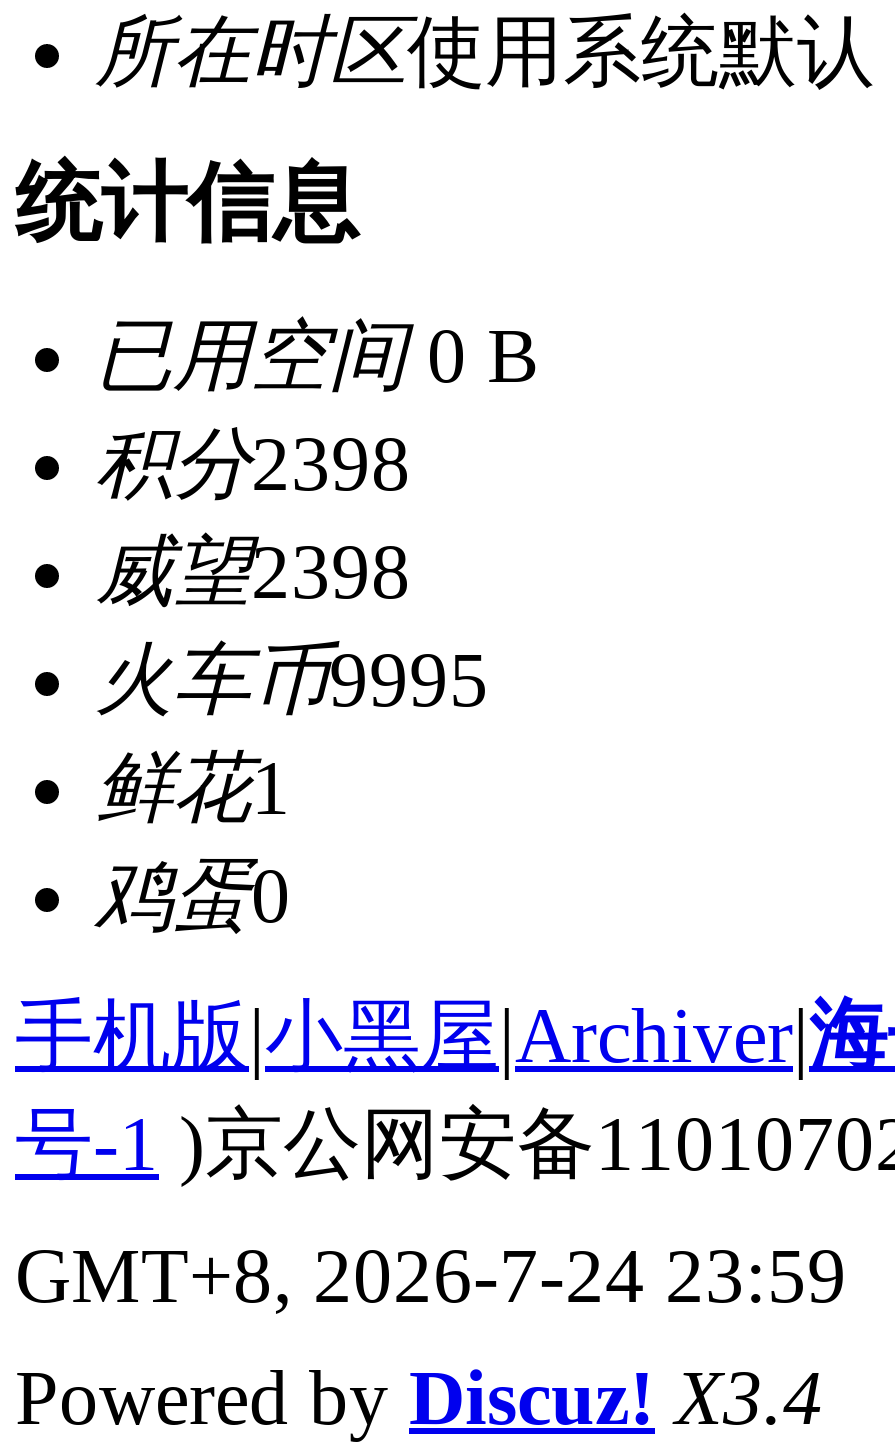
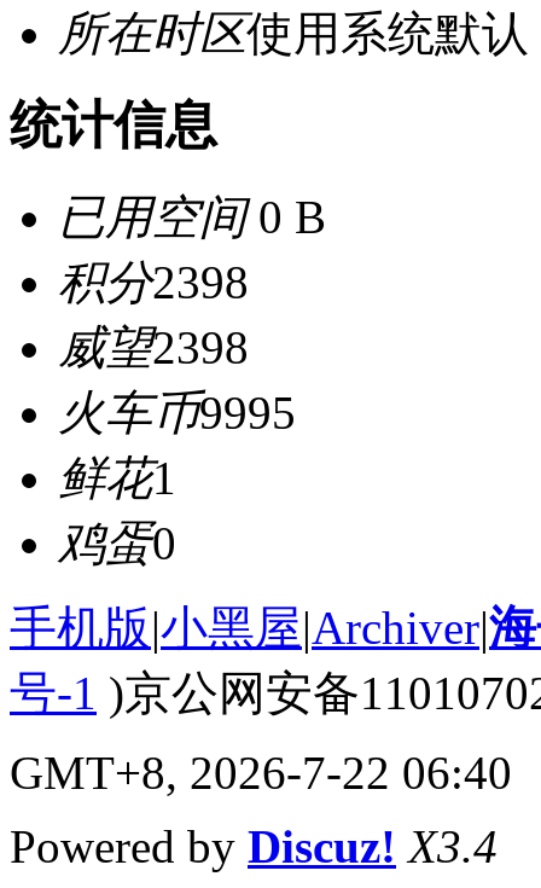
- GMT+8, 2026-7-24 23:59
+ GMT+8, 2026-7-22 06:40
